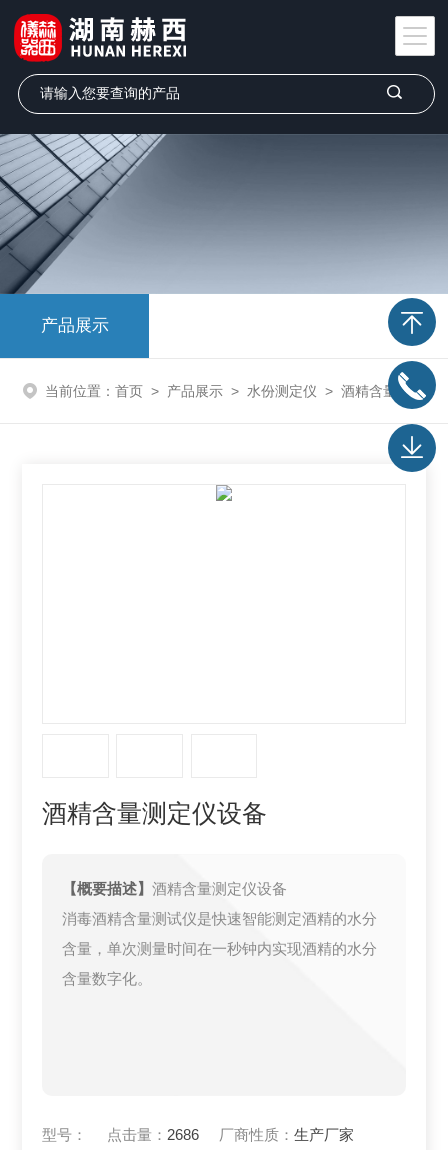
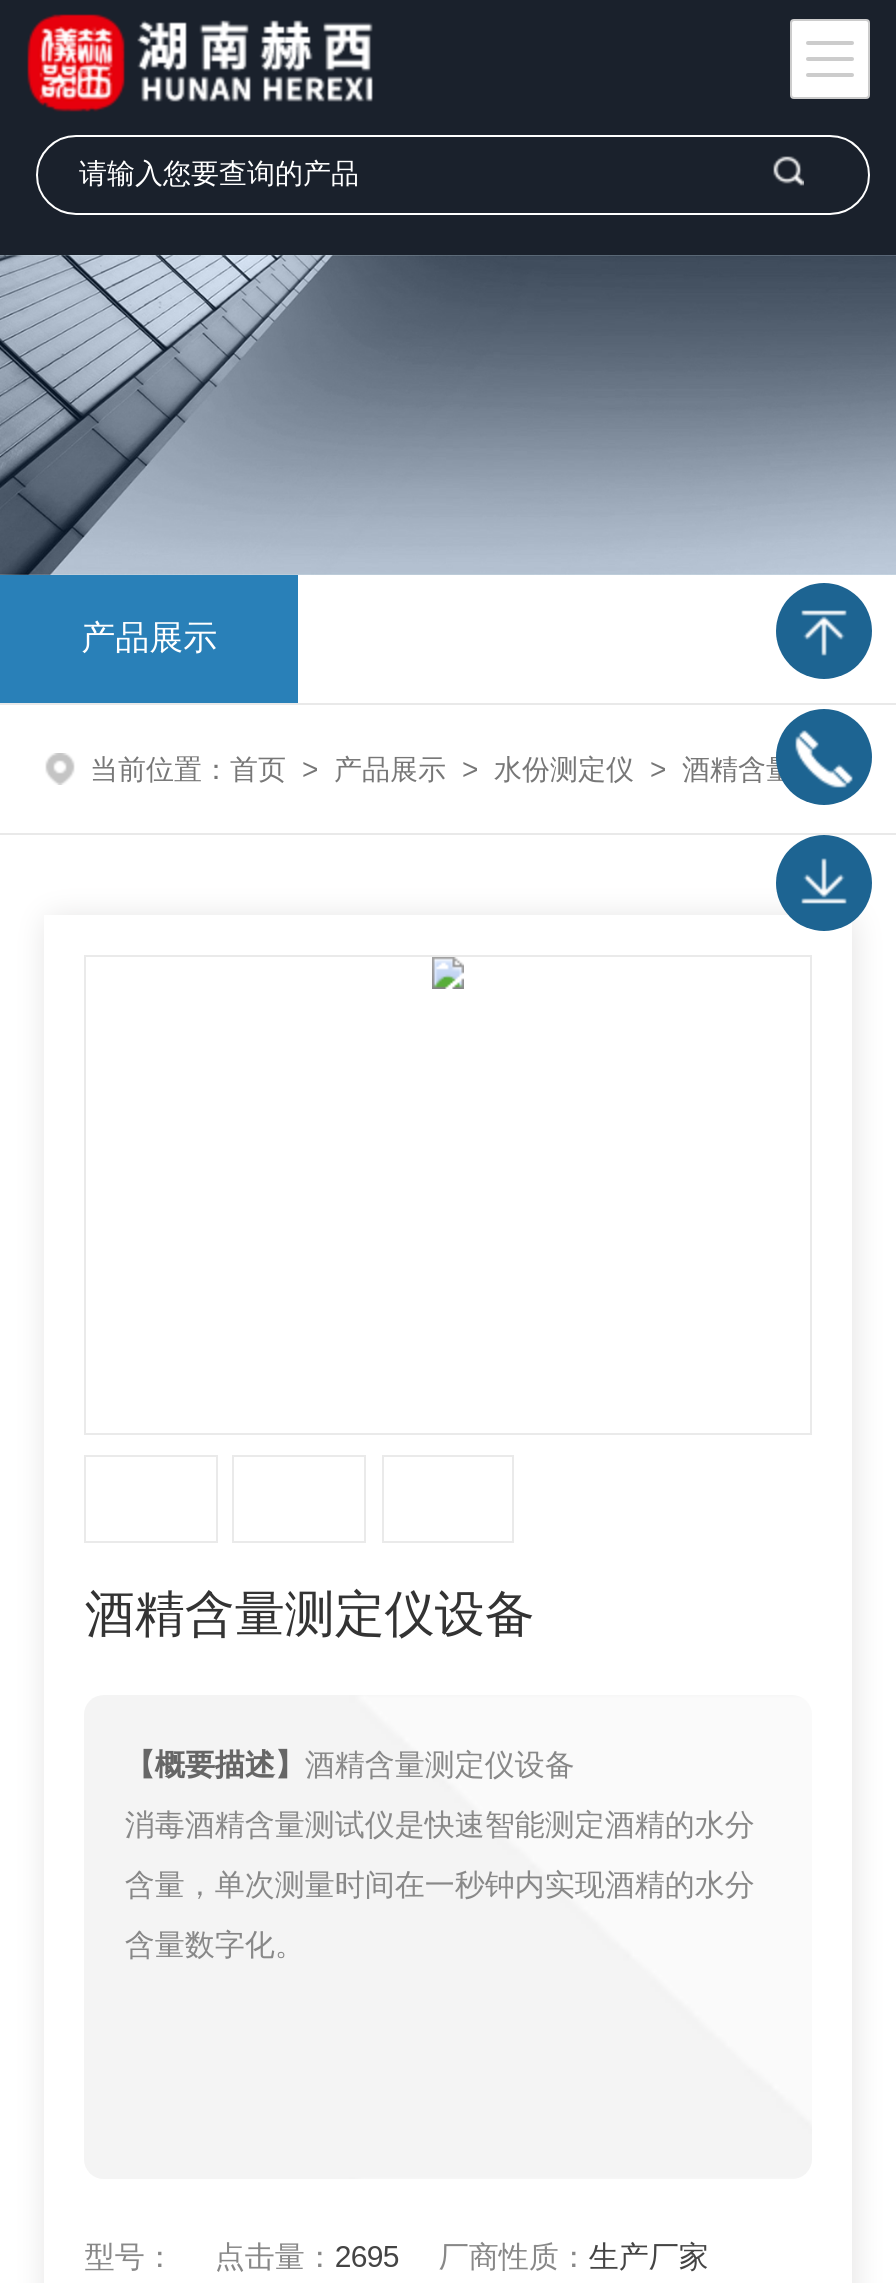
- 型号： 点击量：2686 厂商性质：生产厂家
+ 型号： 点击量：2695 厂商性质：生产厂家
